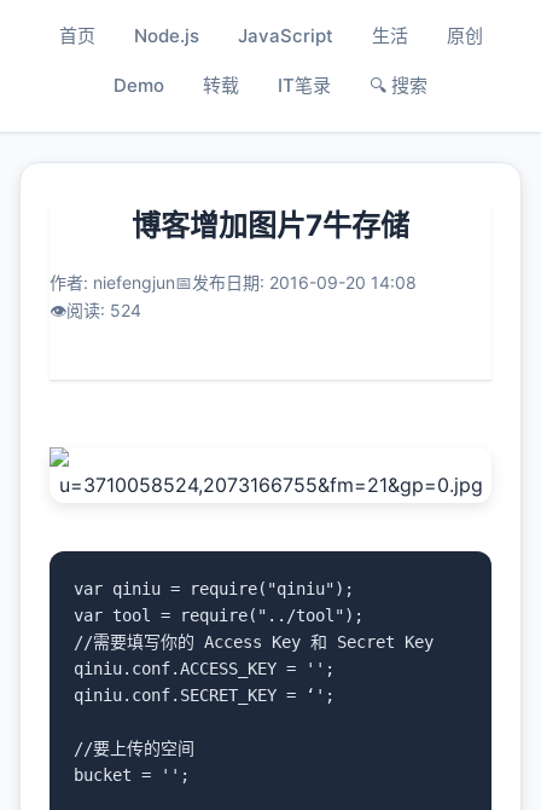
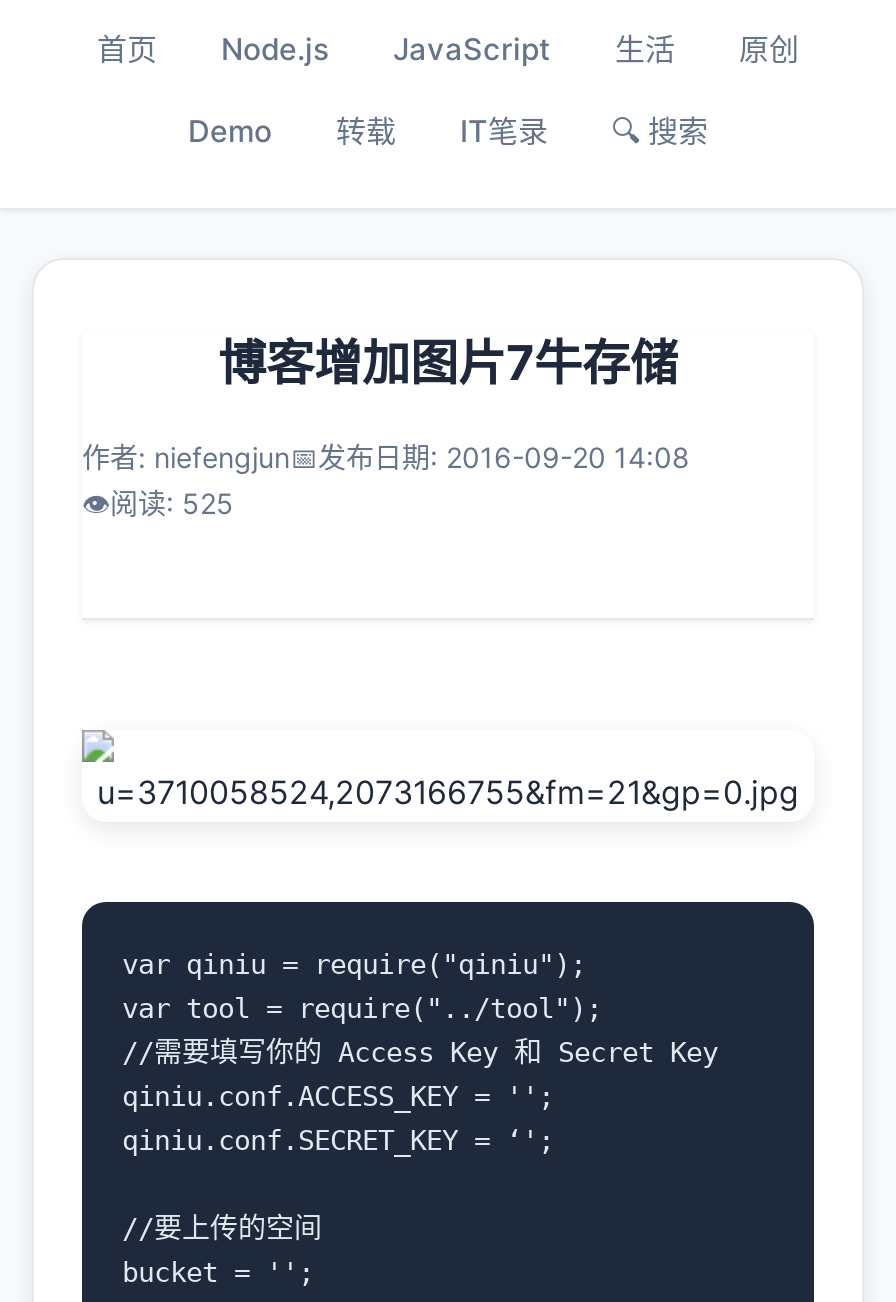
- 阅读: 524
+ 阅读: 525
